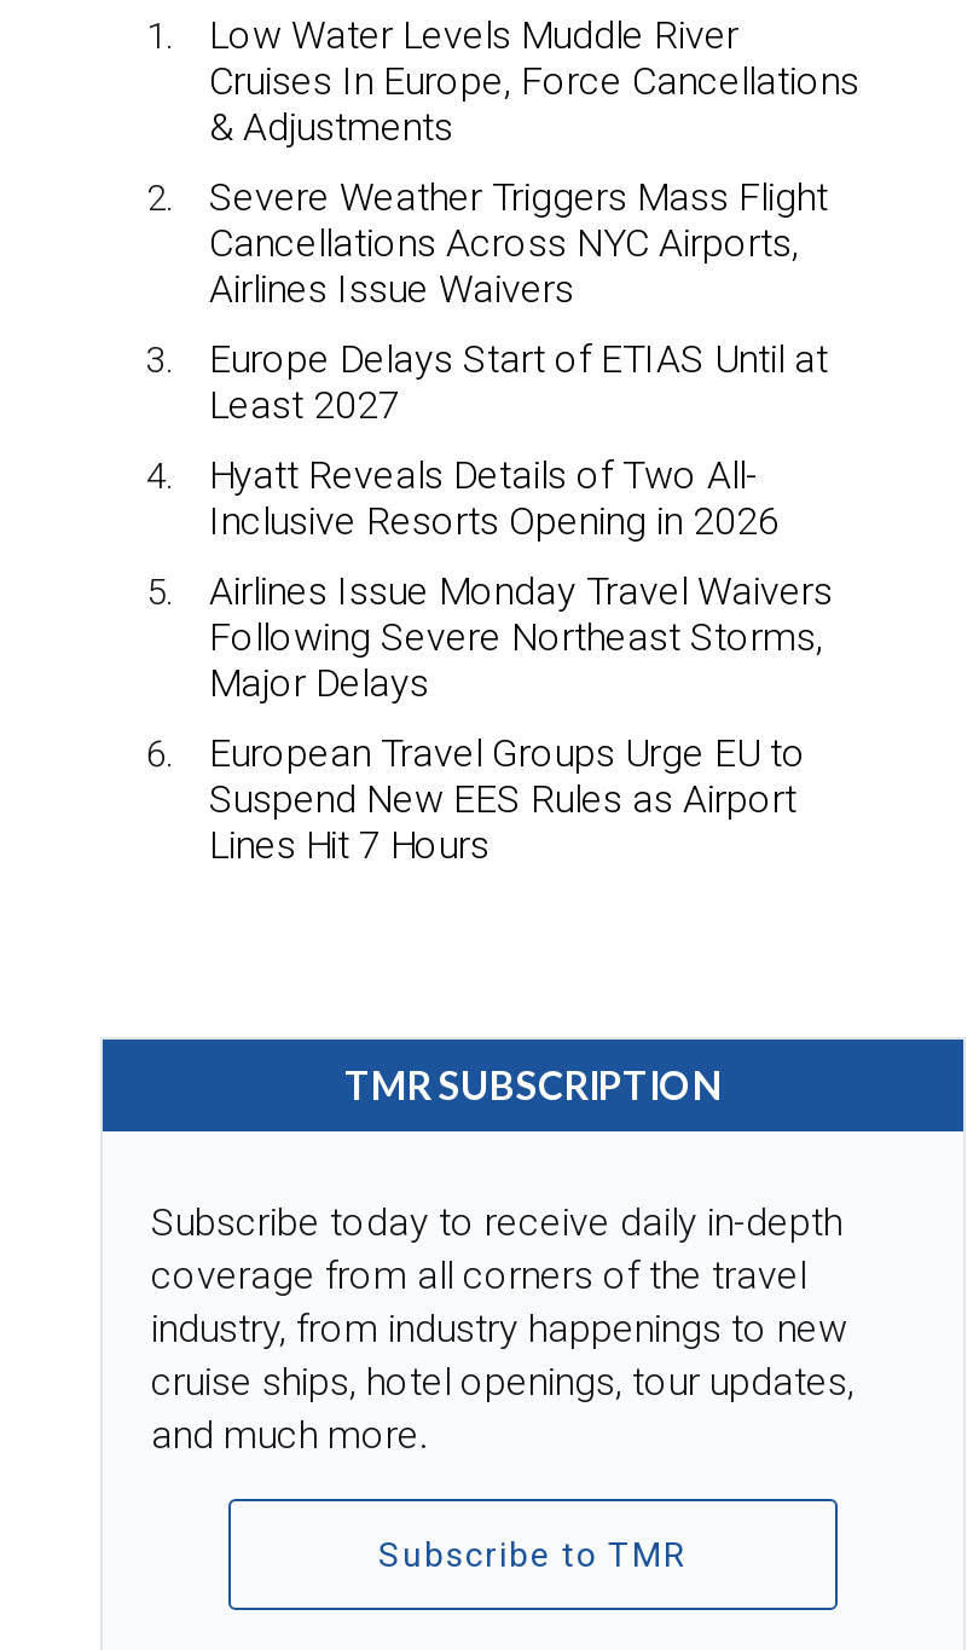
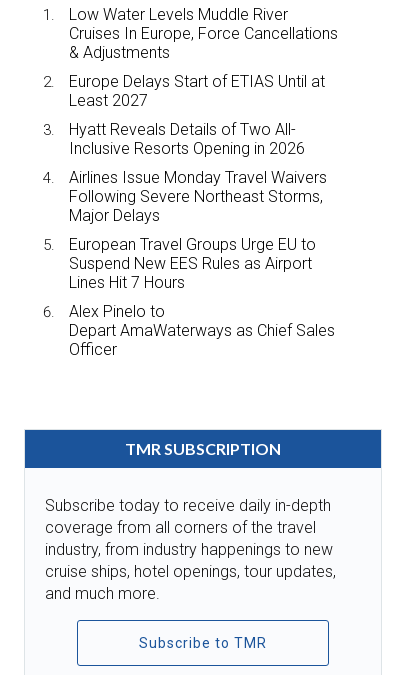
- Severe Weather Triggers Mass Flight
- Cancellations Across NYC Airports,
- Airlines Issue Waivers

moved up: Europe Delays Start of ETIAS Until at | Least 2027 | Hyatt Reveals Details of Two All- | ... | Suspend New EES Rules as Airport | Lines Hit 7 Hours

+ Alex Pinelo to
+ Depart AmaWaterways as Chief Sales
+ Officer
